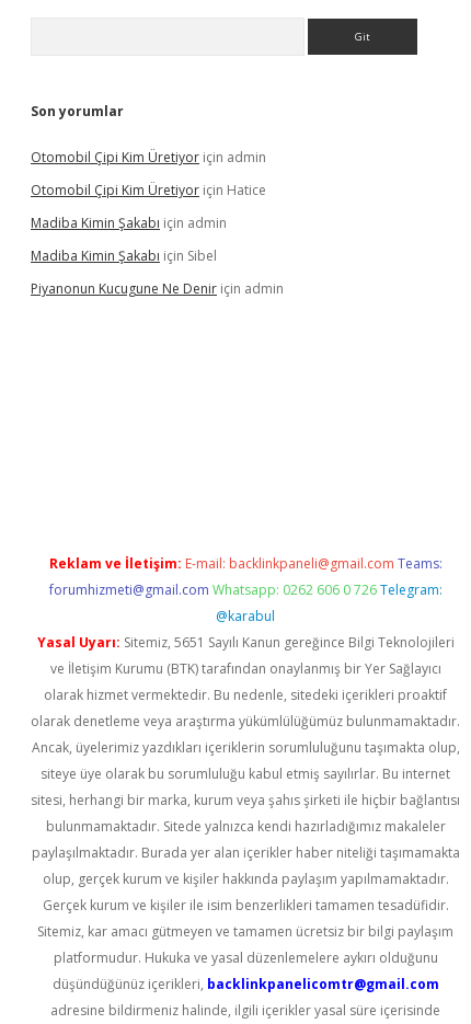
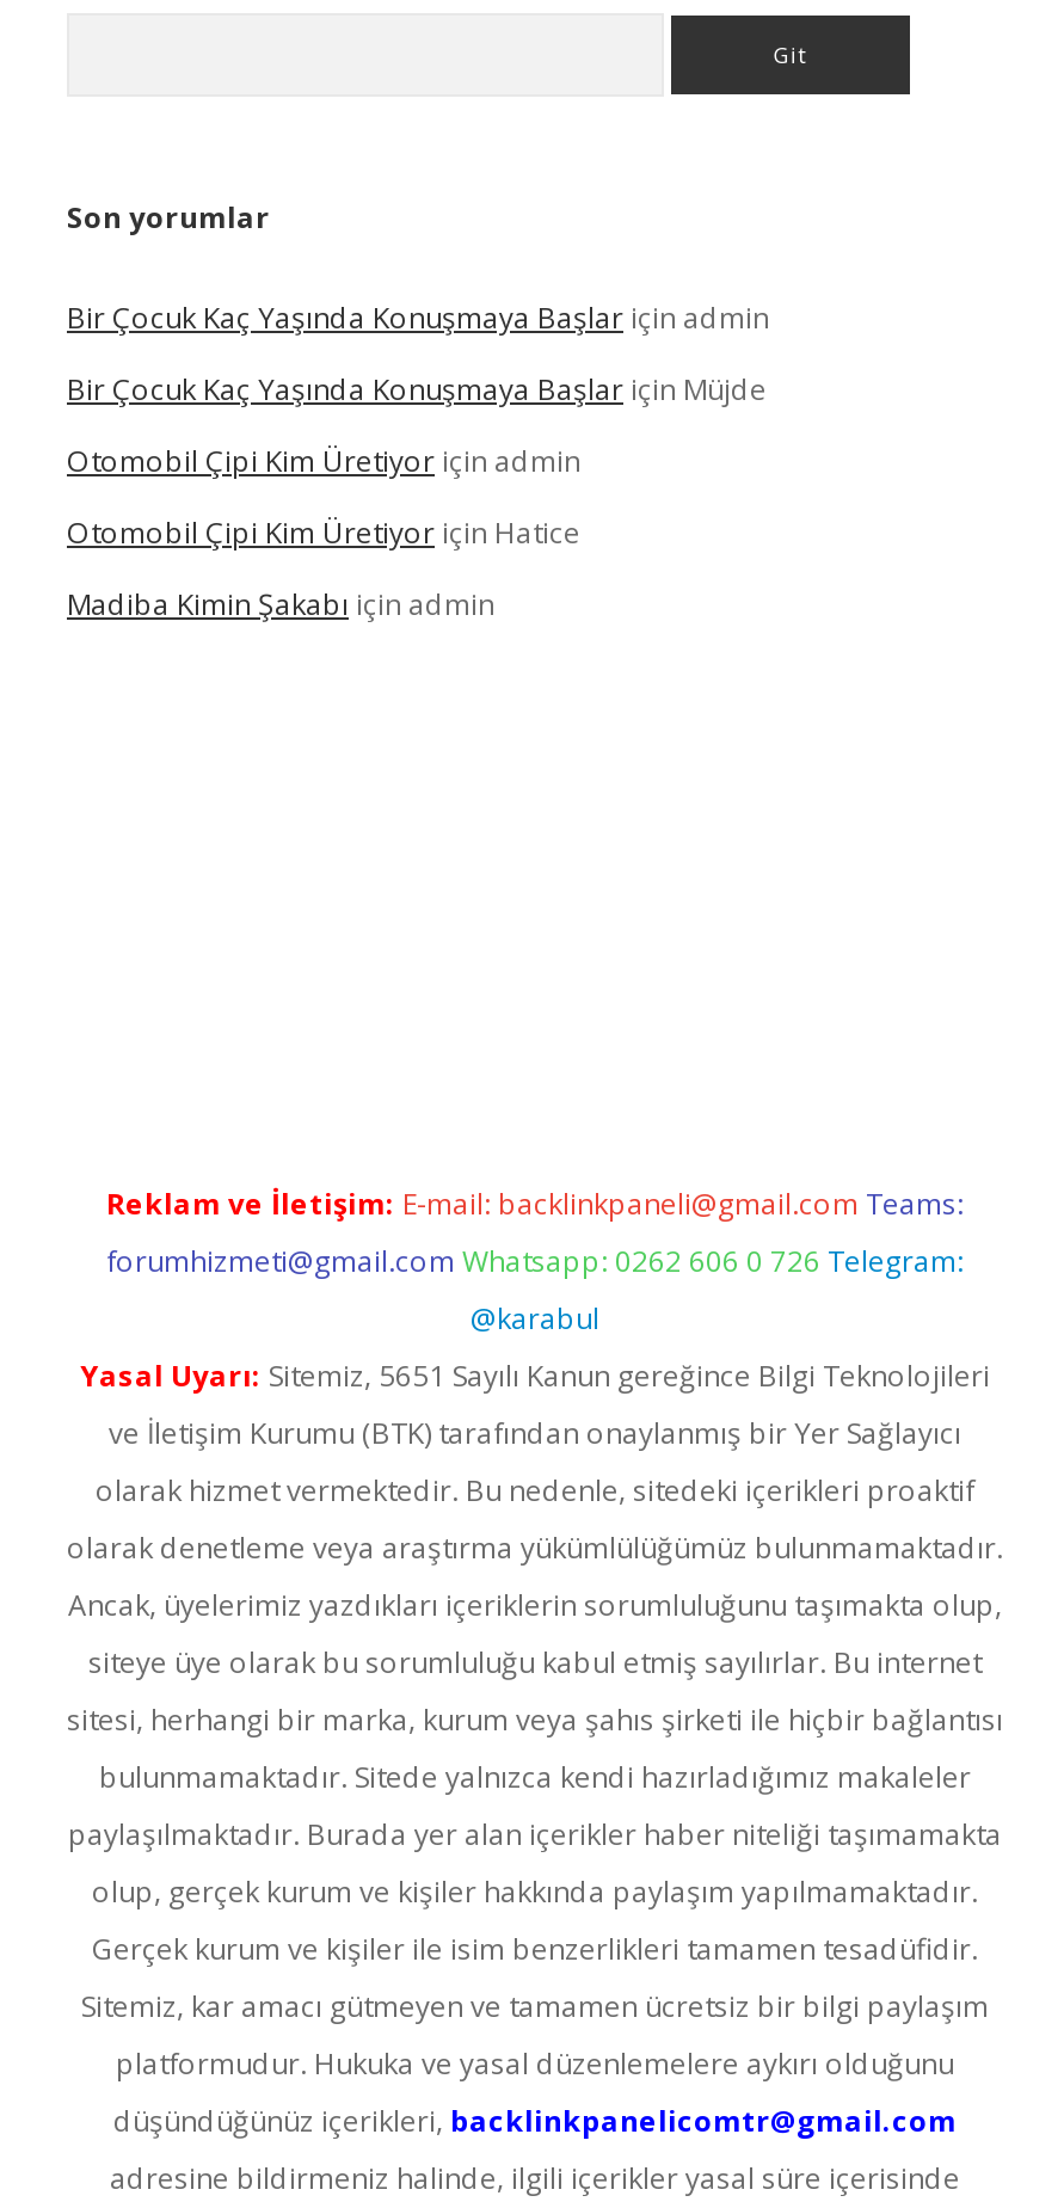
+ Bir Çocuk Kaç Yaşında Konuşmaya Başlar için admin
+ Bir Çocuk Kaç Yaşında Konuşmaya Başlar için Müjde

moved down: Otomobil Çipi Kim Üretiyor için admin | Otomobil Çipi Kim Üretiyor için Hatice | Madiba Kimin Şakabı için admin

- Madiba Kimin Şakabı için Sibel
- Piyanonun Kucugune Ne Denir için admin
